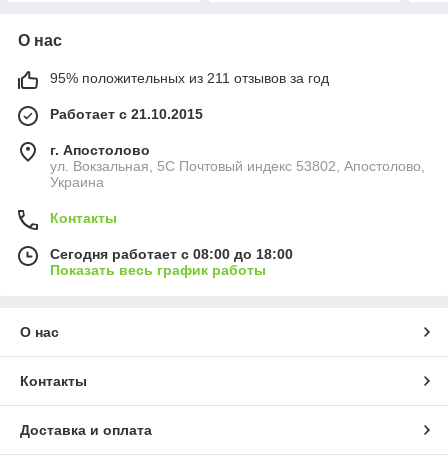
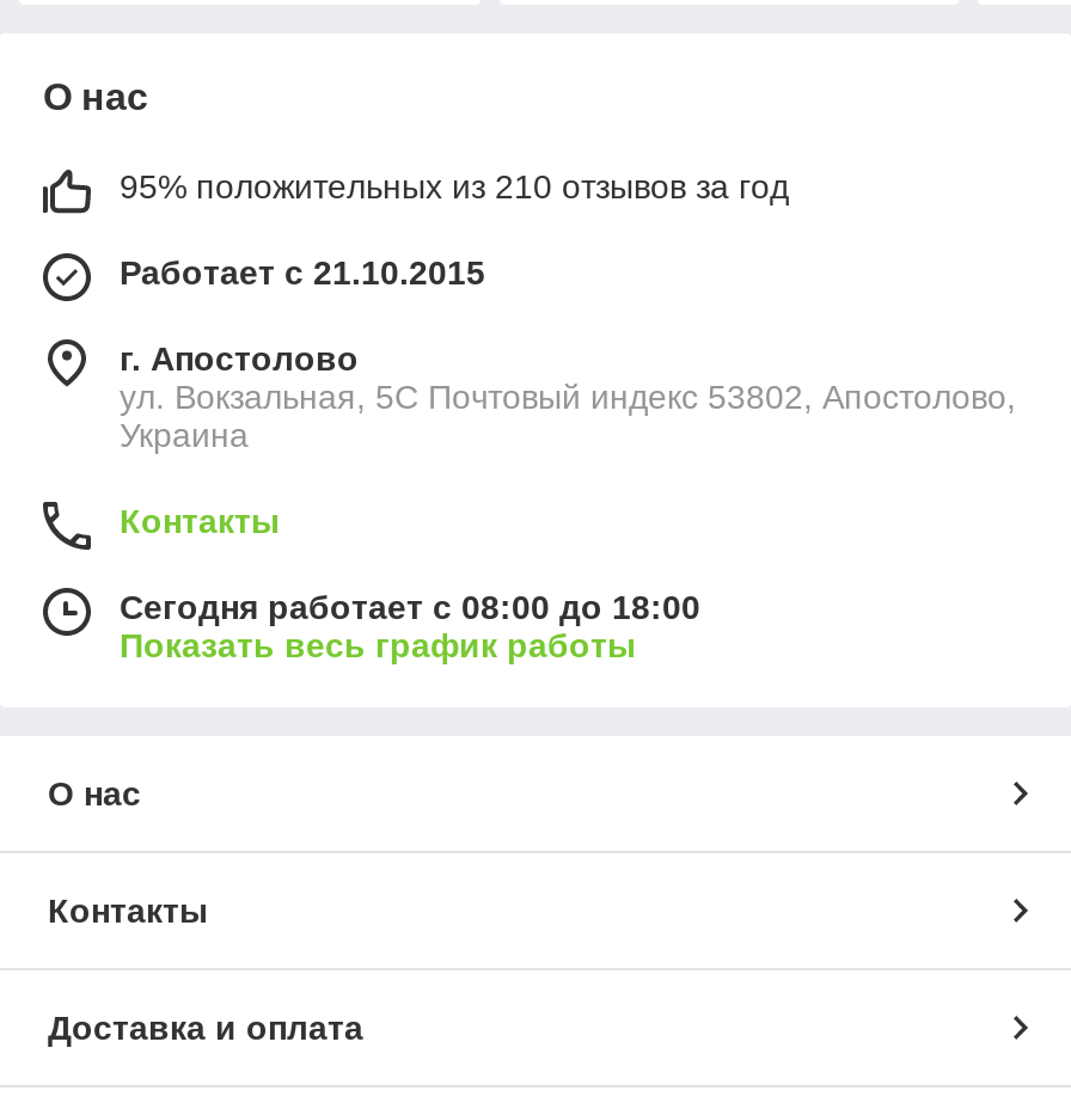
- 95% положительных из 211 отзывов за год
+ 95% положительных из 210 отзывов за год
